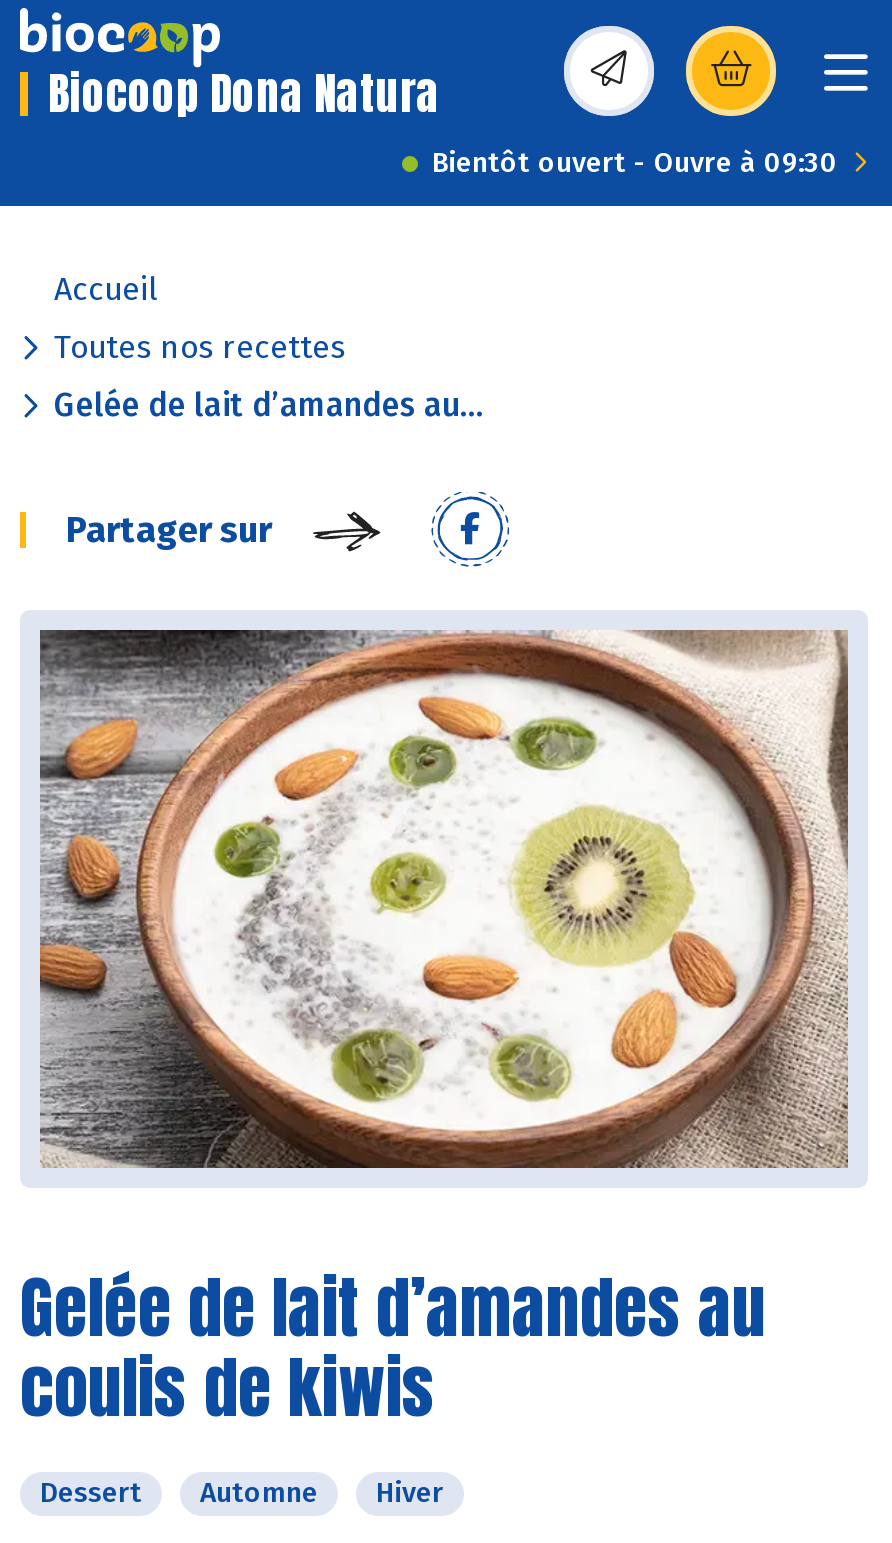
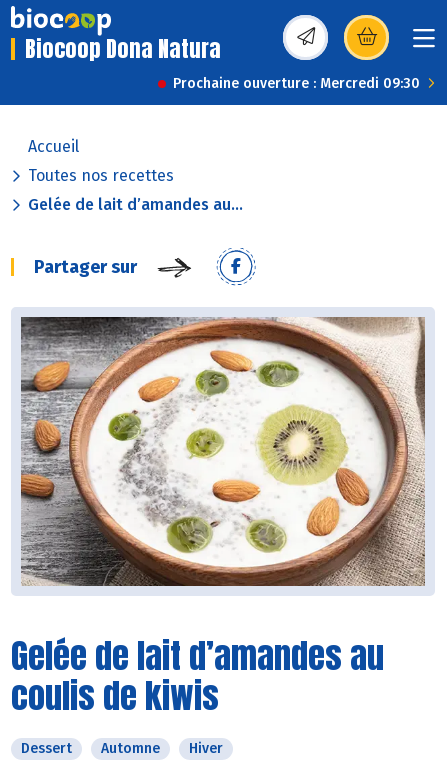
- Bientôt ouvert - Ouvre à 09:30
+ Prochaine ouverture : Mercredi 09:30
